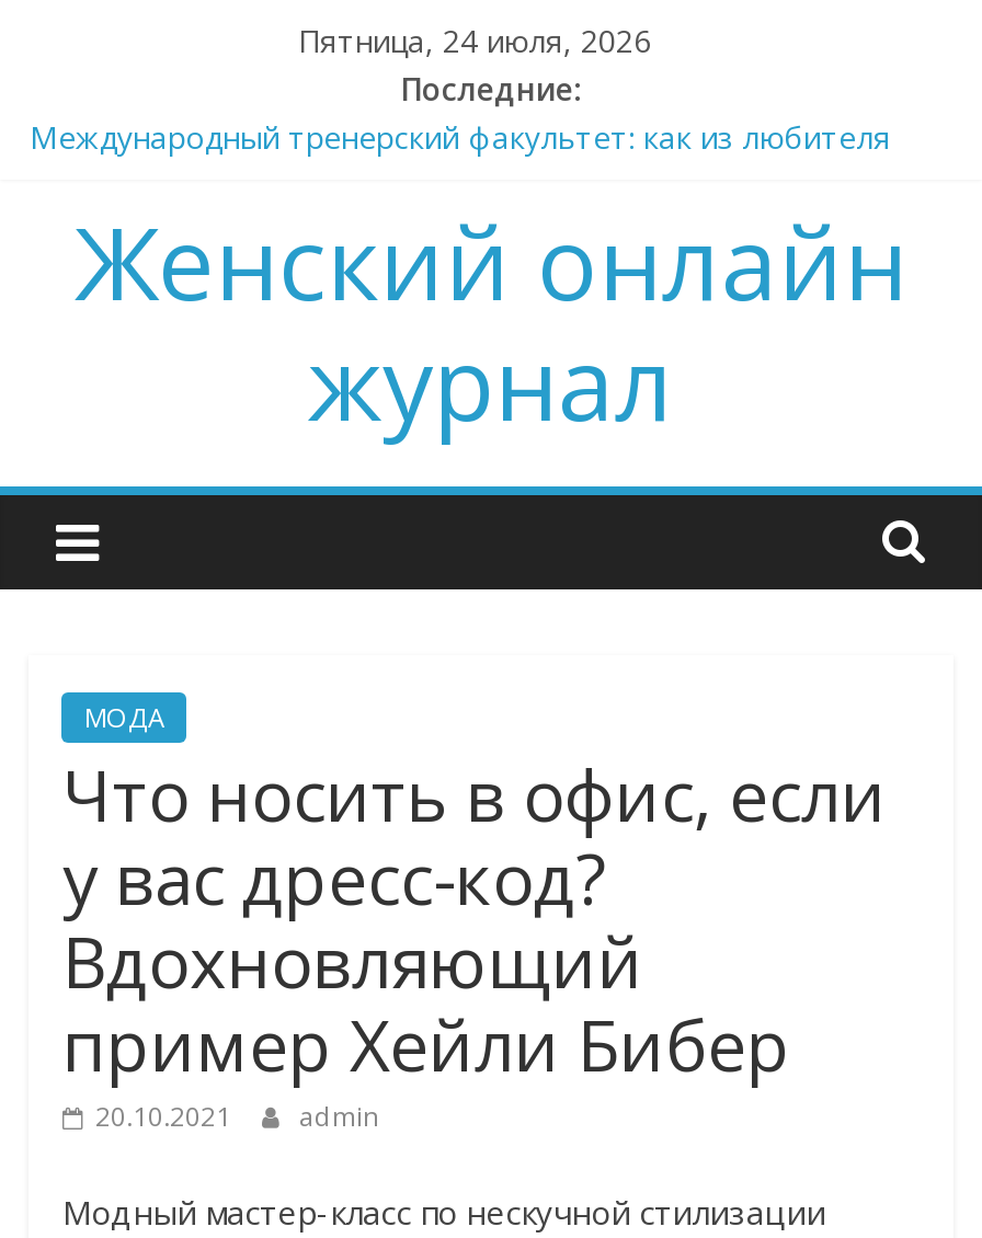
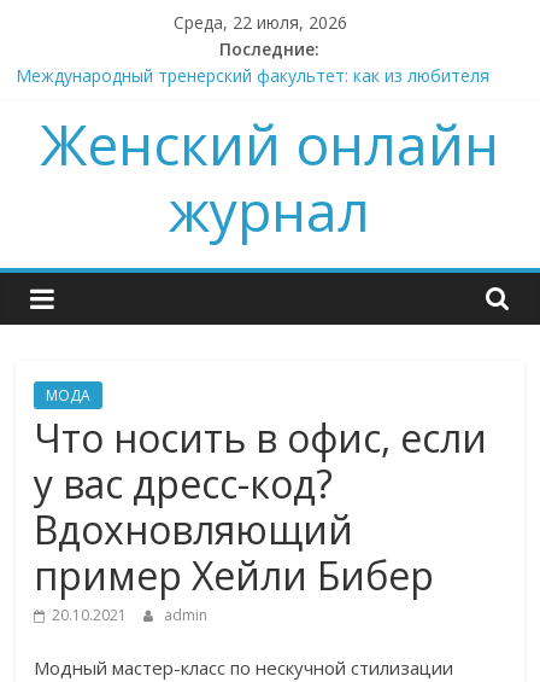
- Пятница, 24 июля, 2026
+ Среда, 22 июля, 2026
